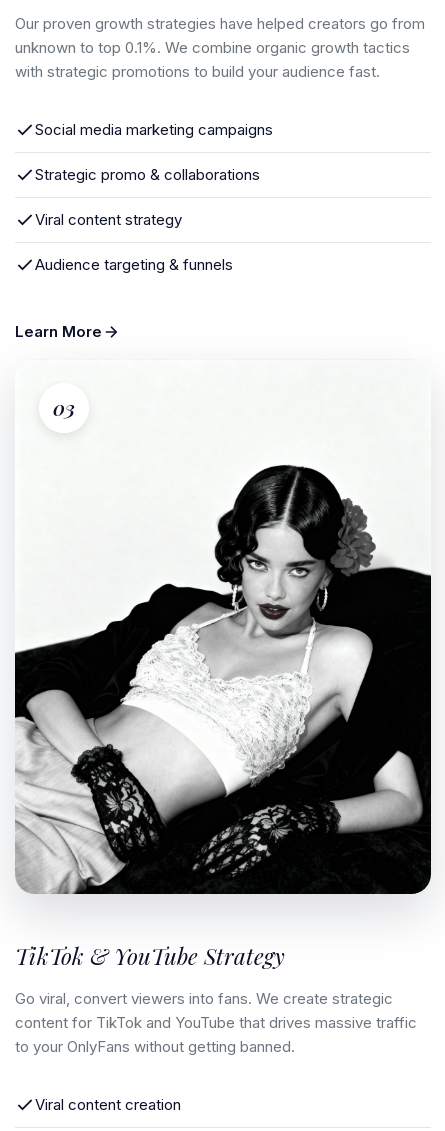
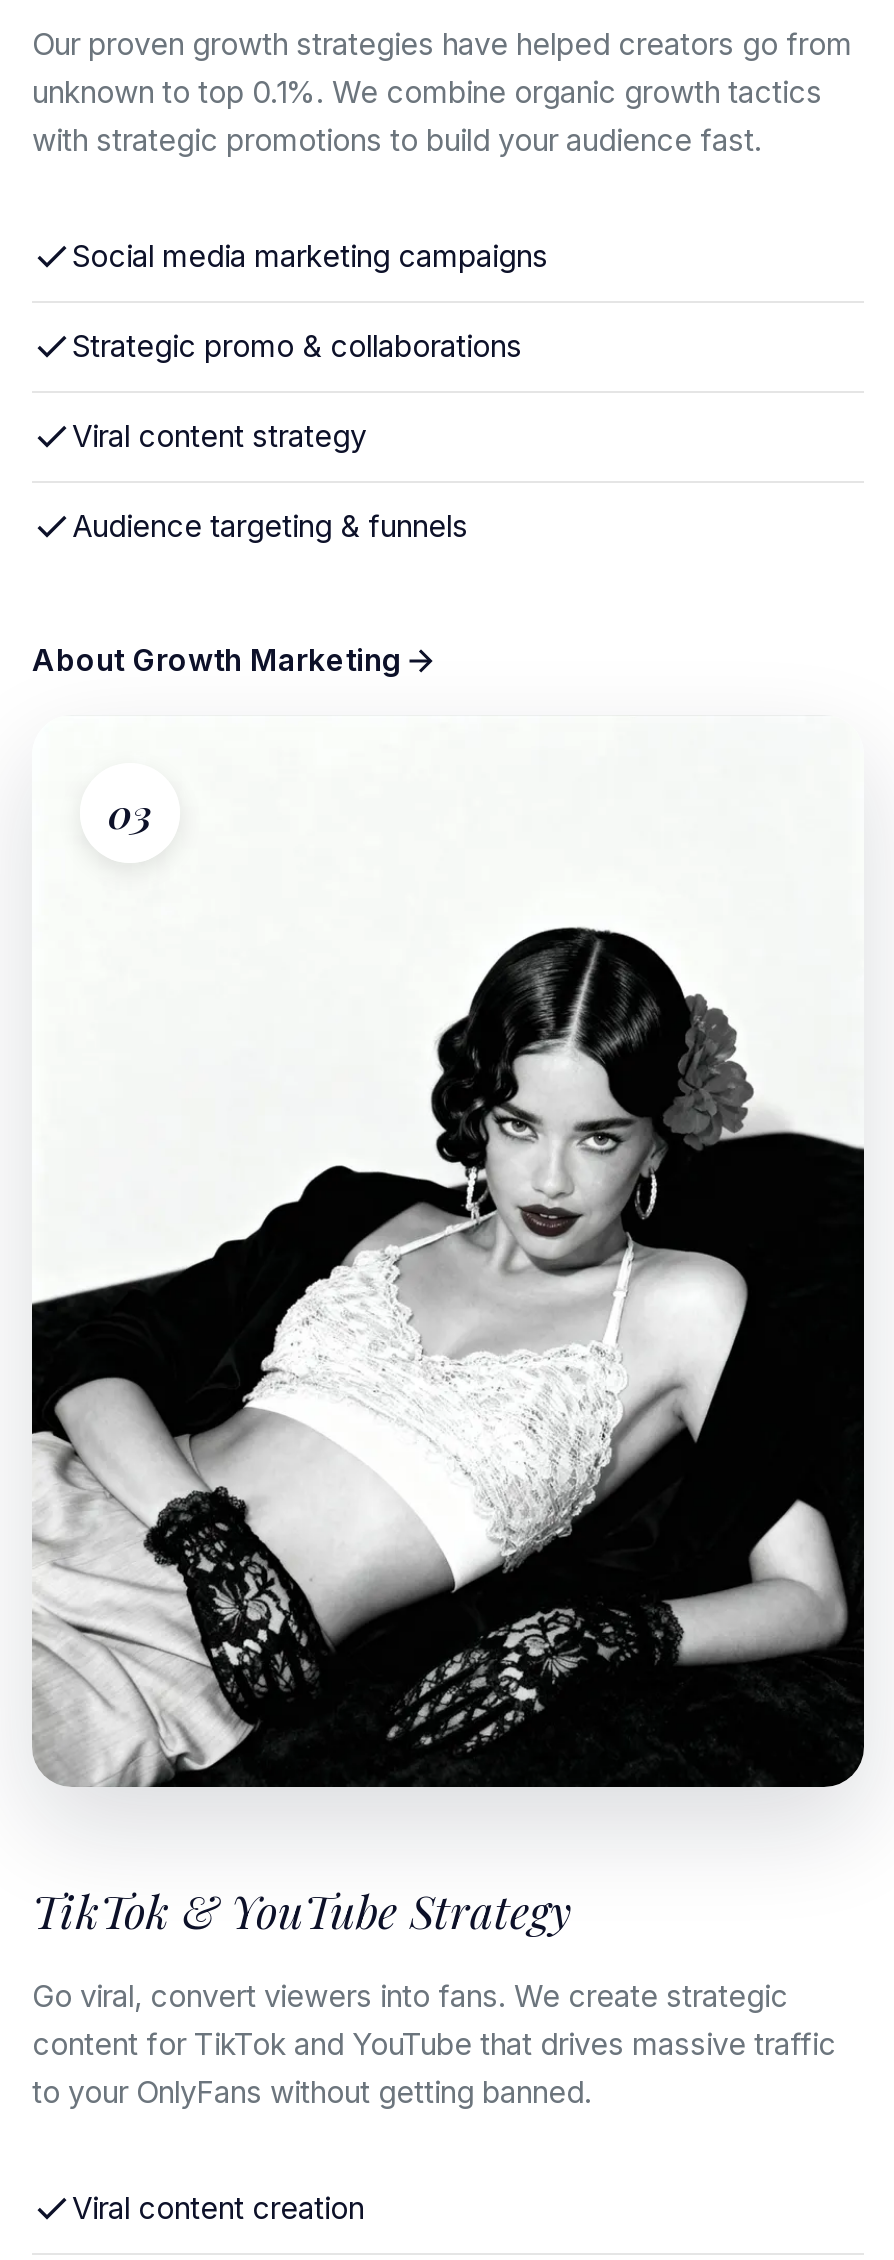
- Learn More
+ About Growth Marketing
